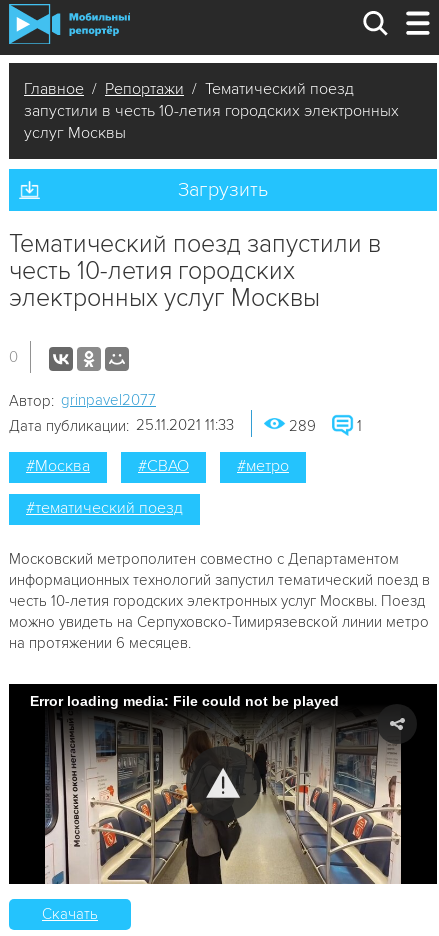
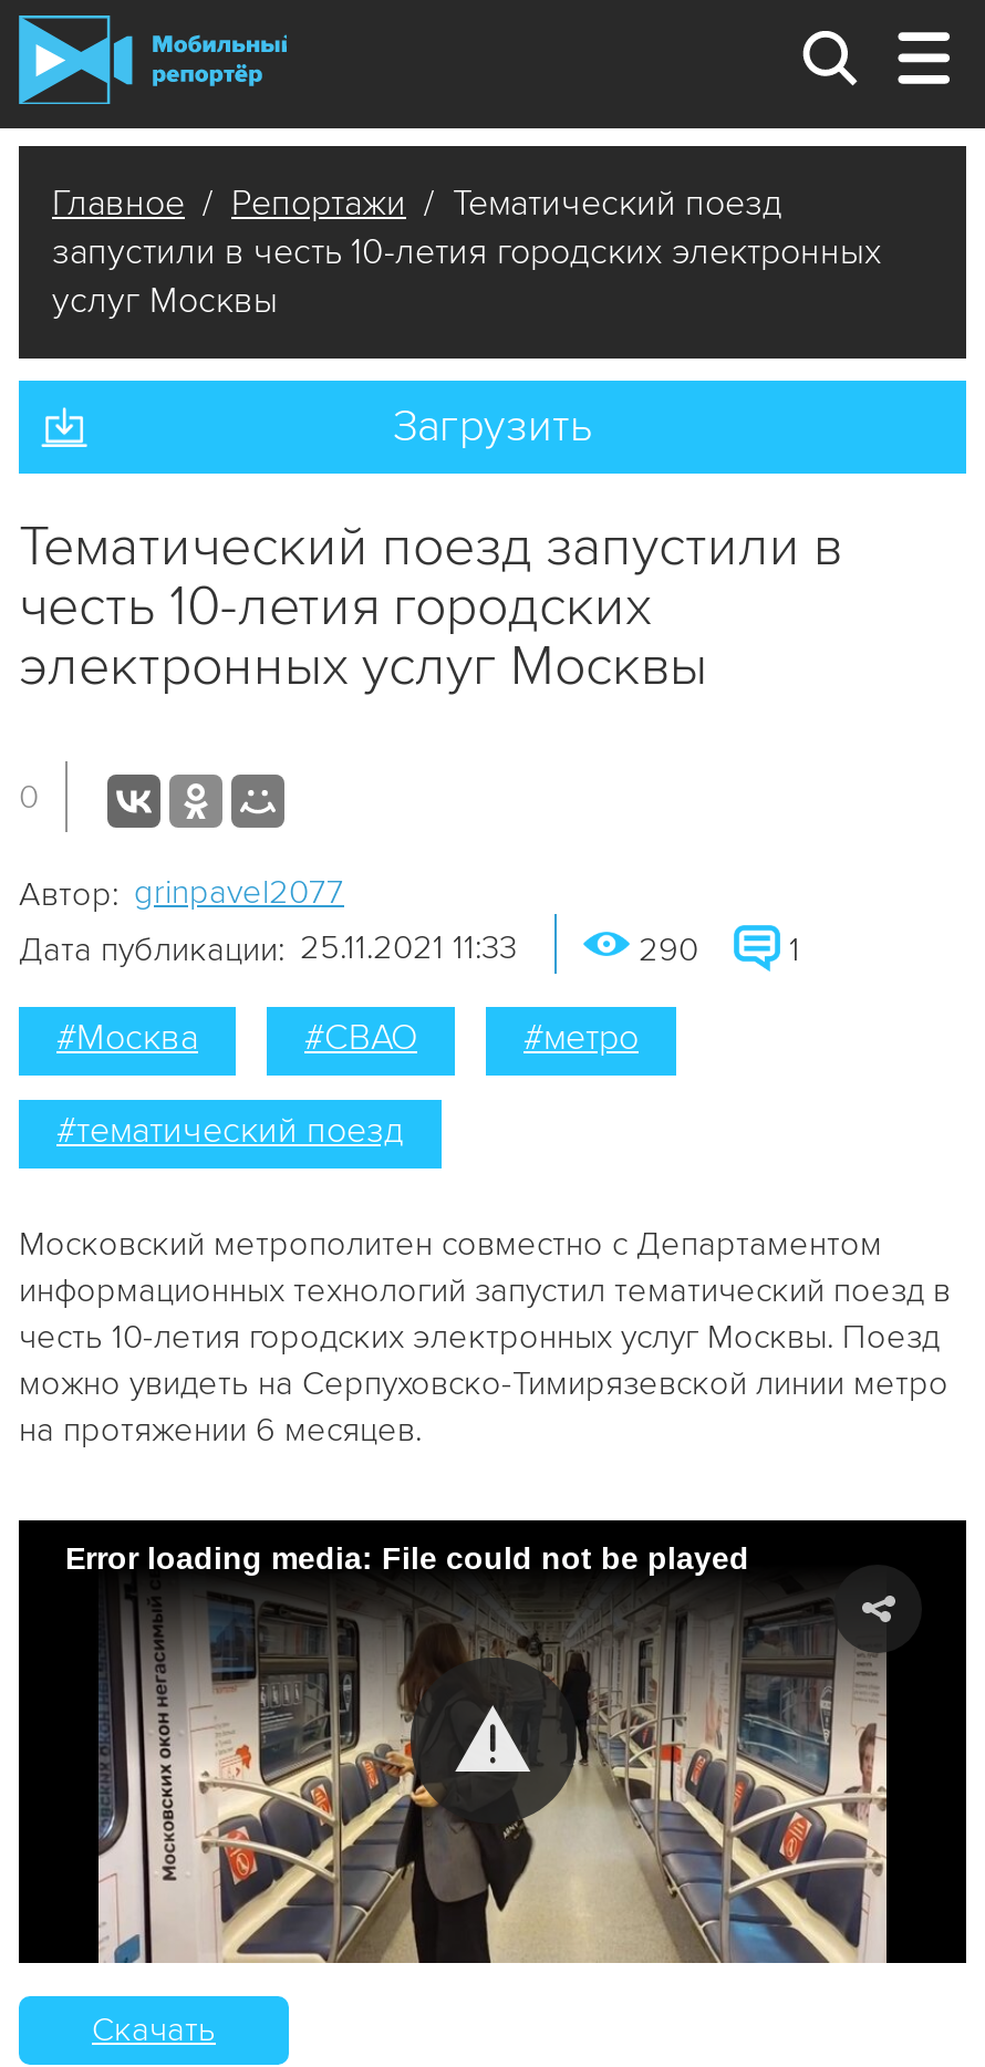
- 289
+ 290
